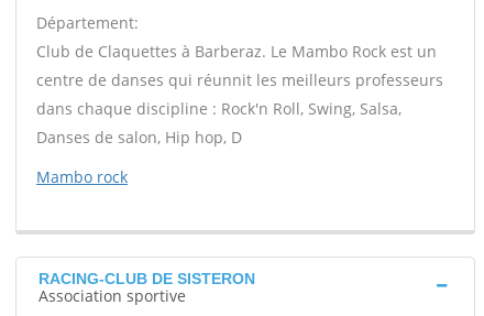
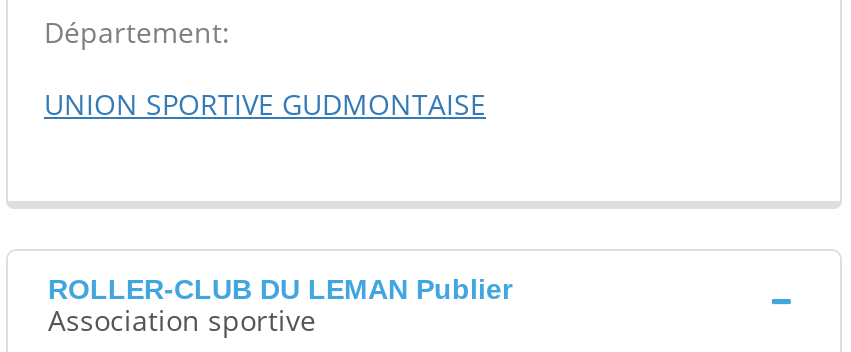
- Club de Claquettes à Barberaz. Le Mambo Rock est un
- centre de danses qui réunnit les meilleurs professeurs
- dans chaque discipline : Rock'n Roll, Swing, Salsa,
- Danses de salon, Hip hop, D
- Mambo rock
+ UNION SPORTIVE GUDMONTAISE

- RACING-CLUB DE SISTERON
+ ROLLER-CLUB DU LEMAN Publier
